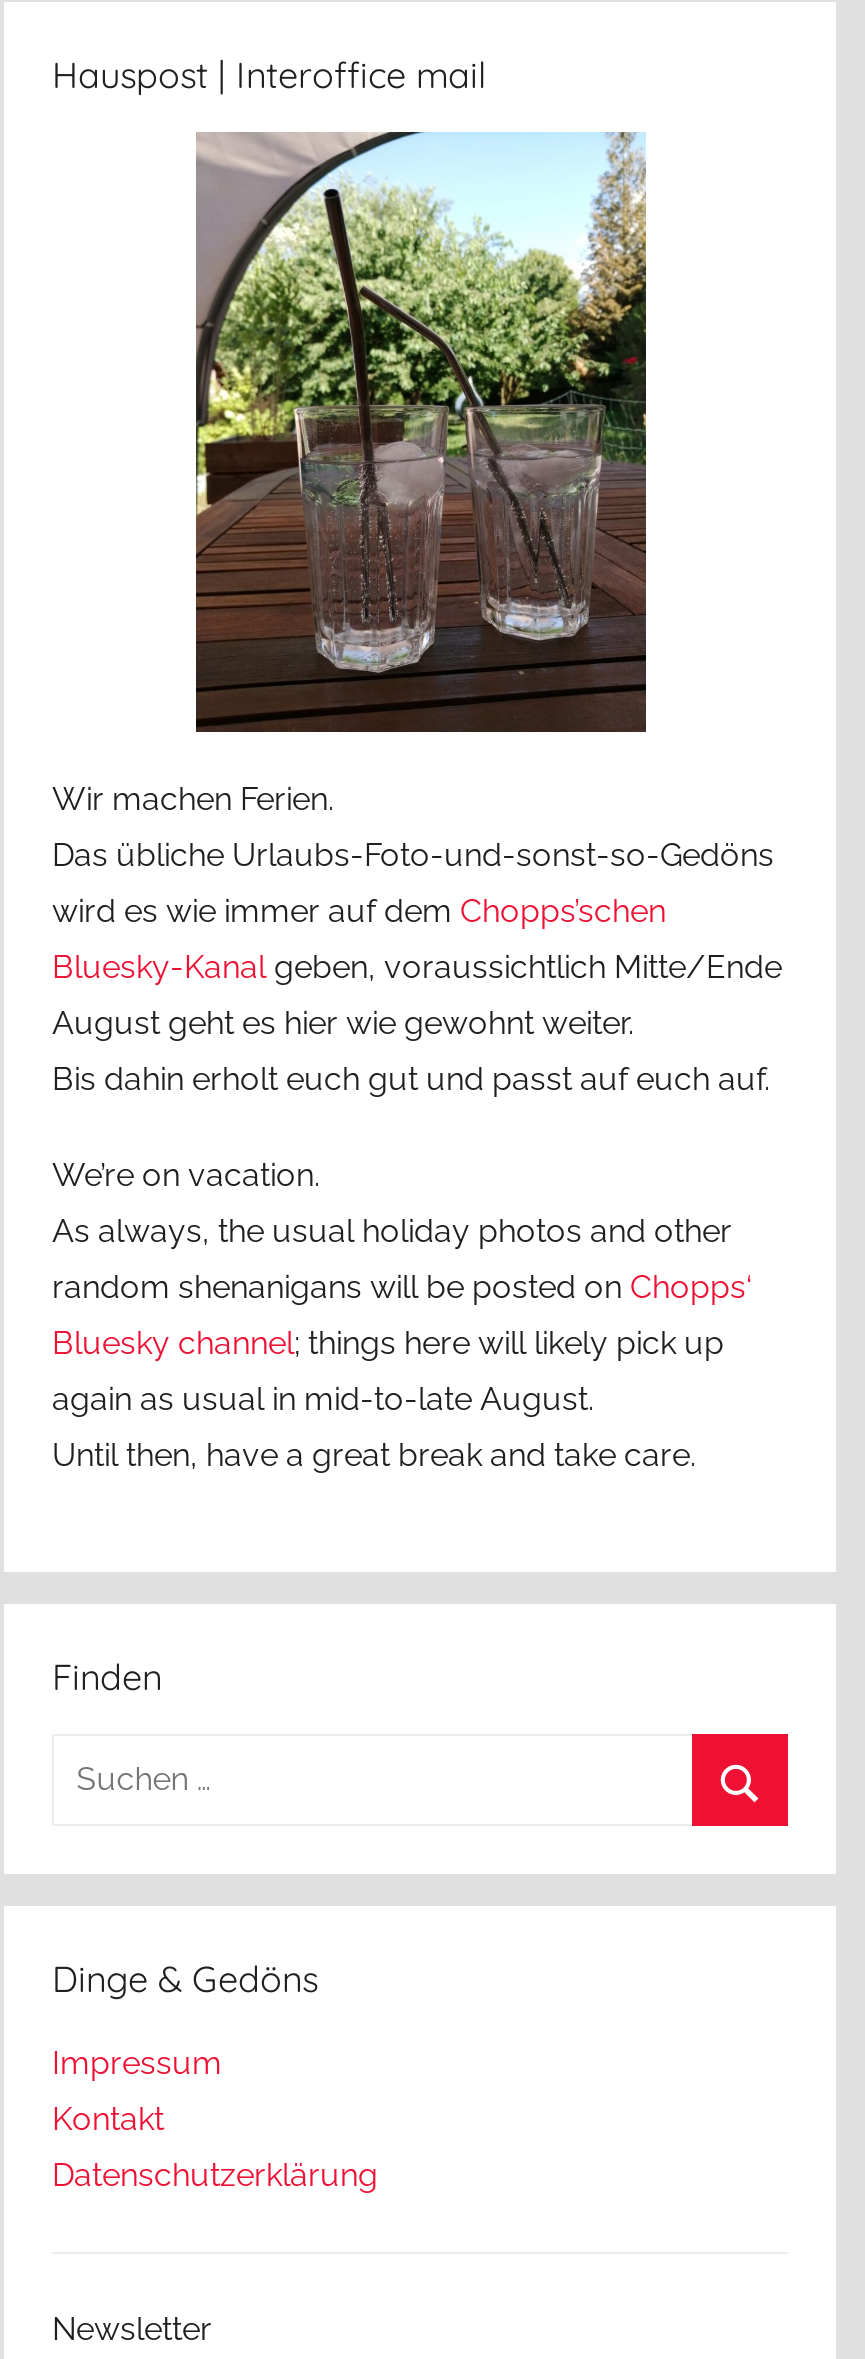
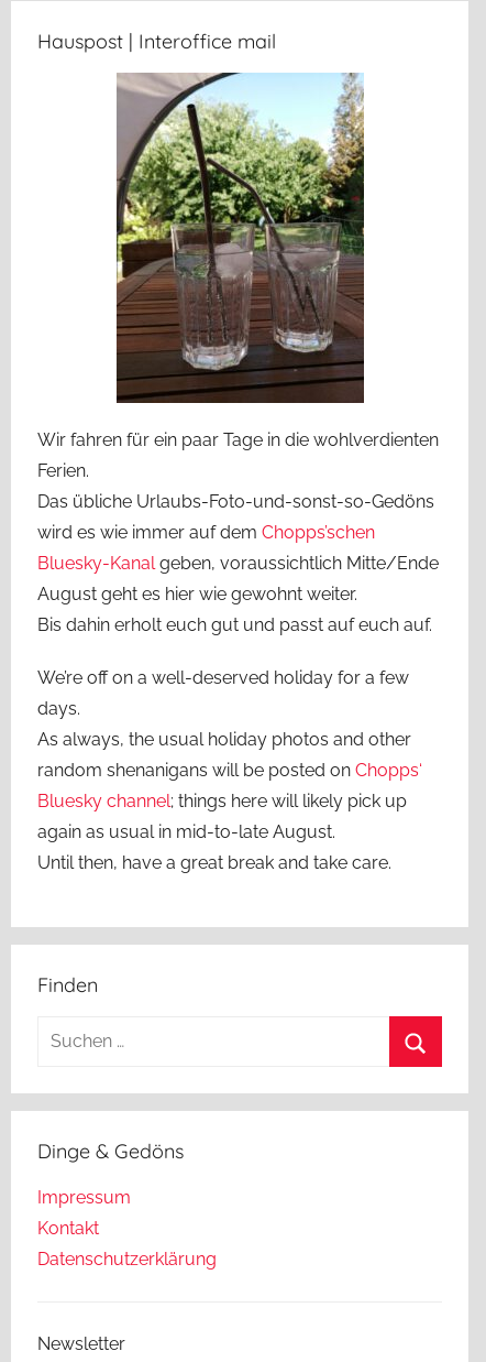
- Wir machen Ferien.
+ Wir fahren für ein paar Tage in die wohlverdienten
+ Ferien.

- We’re on vacation.
+ We’re off on a well-deserved holiday for a few
+ days.
